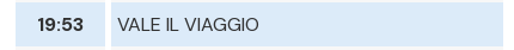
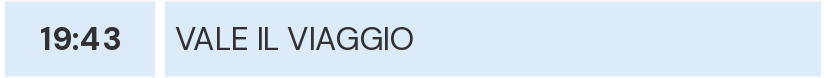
- 19:53 VALE IL VIAGGIO
+ 19:43 VALE IL VIAGGIO
